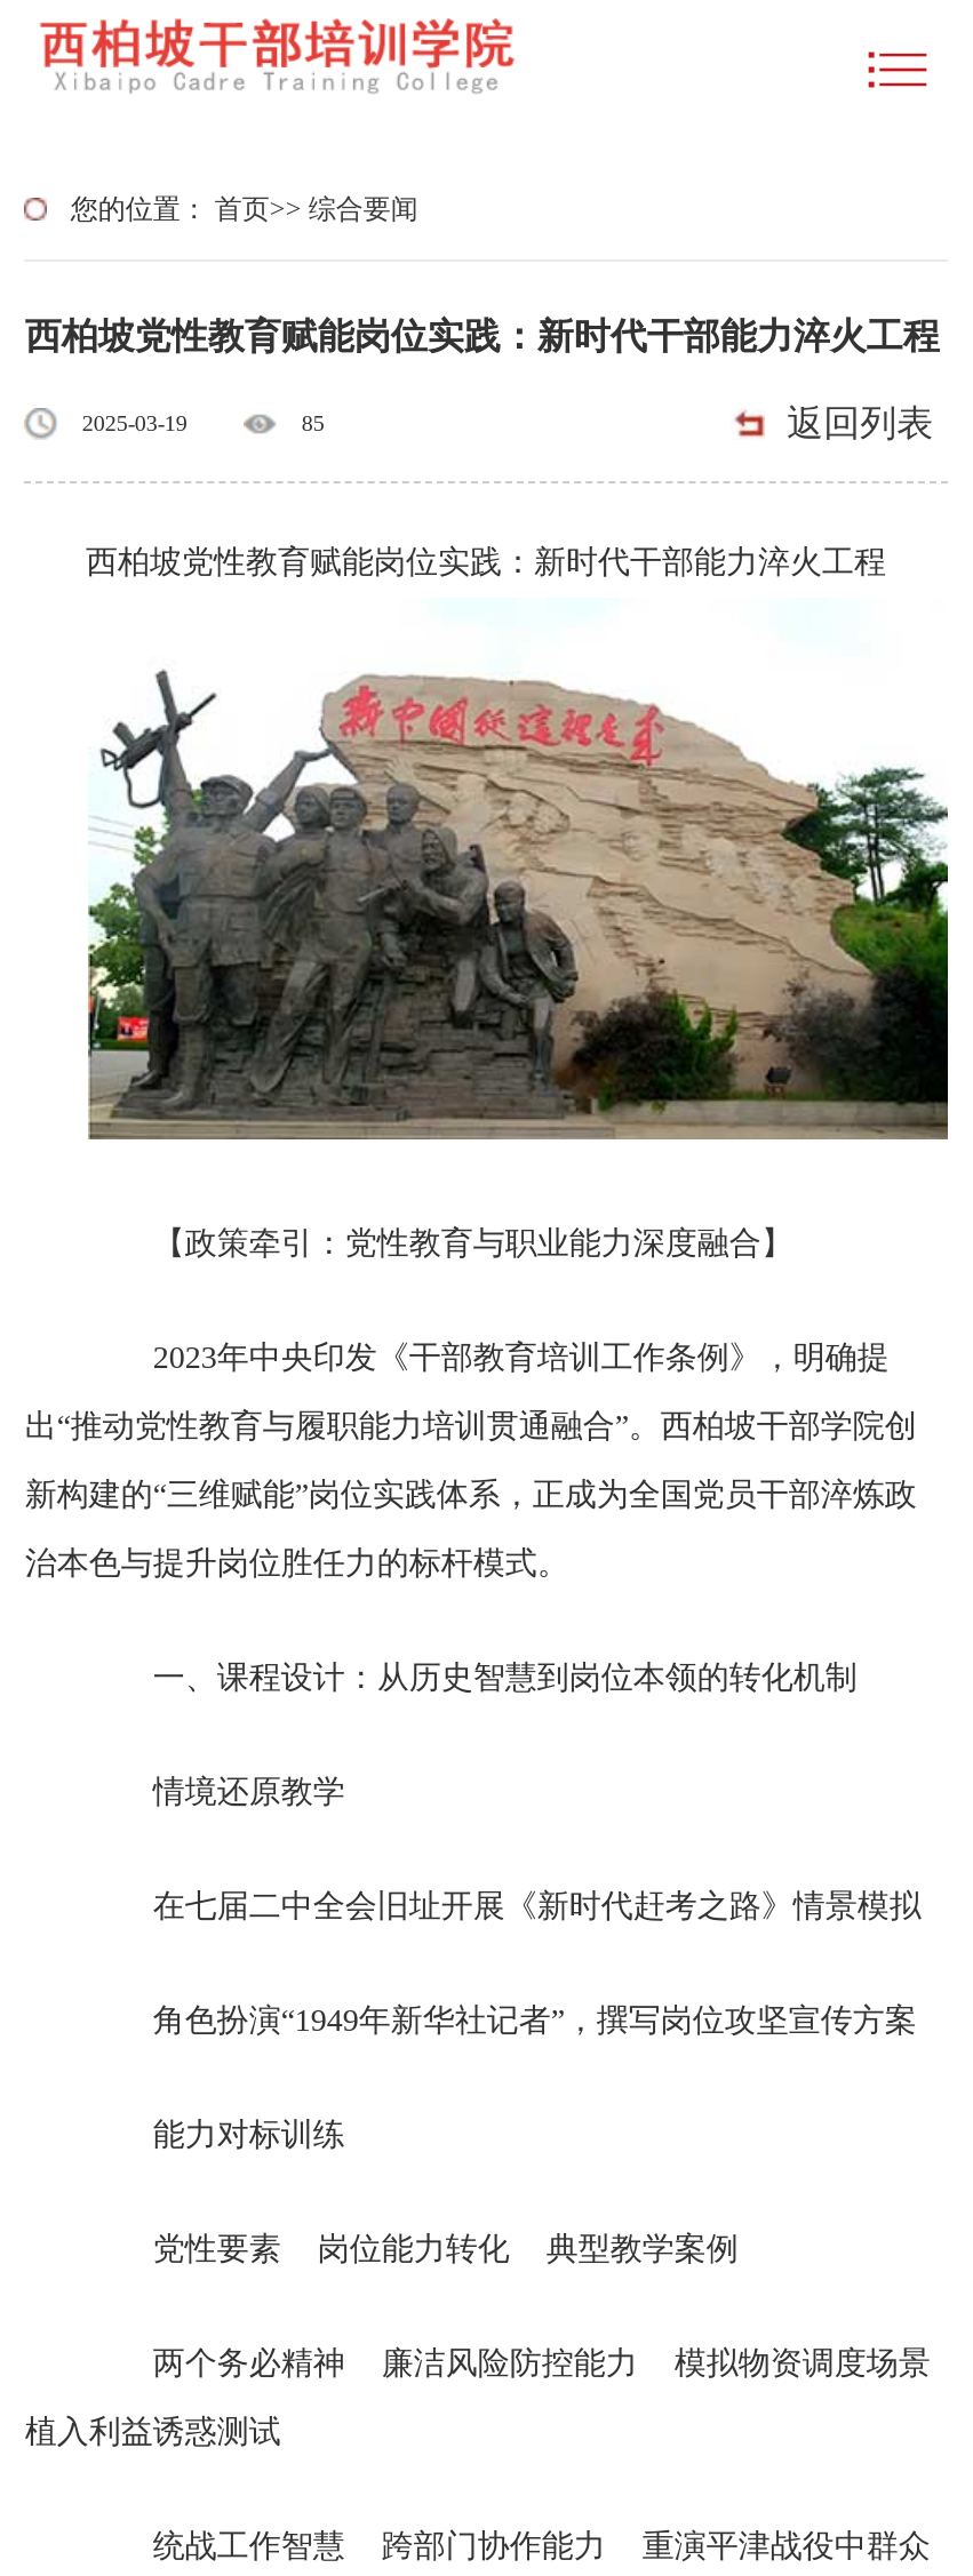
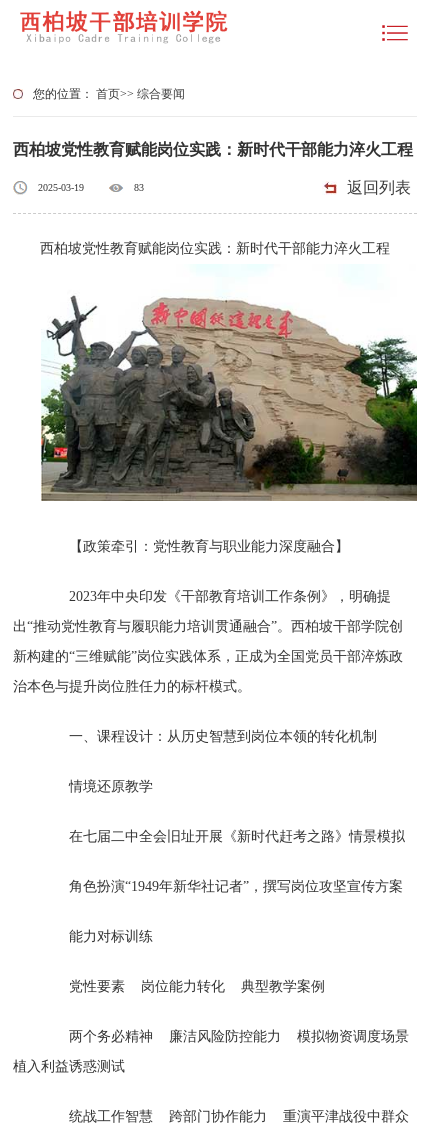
- 85
+ 83
